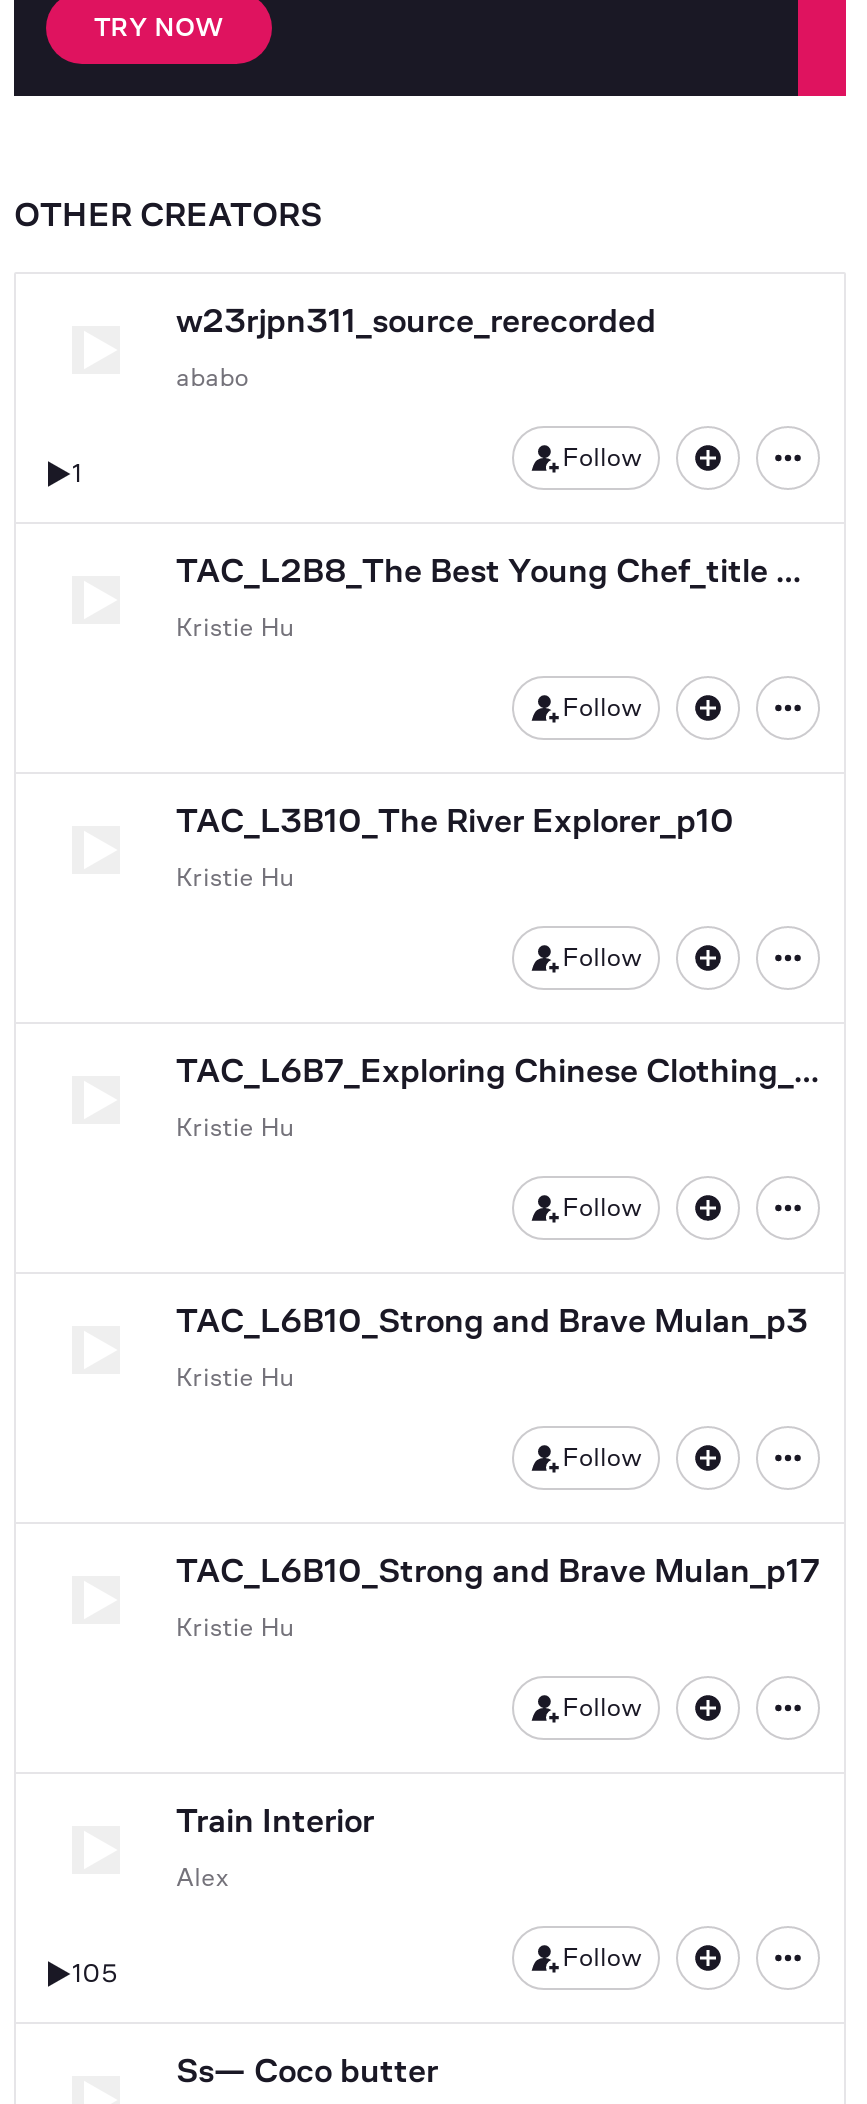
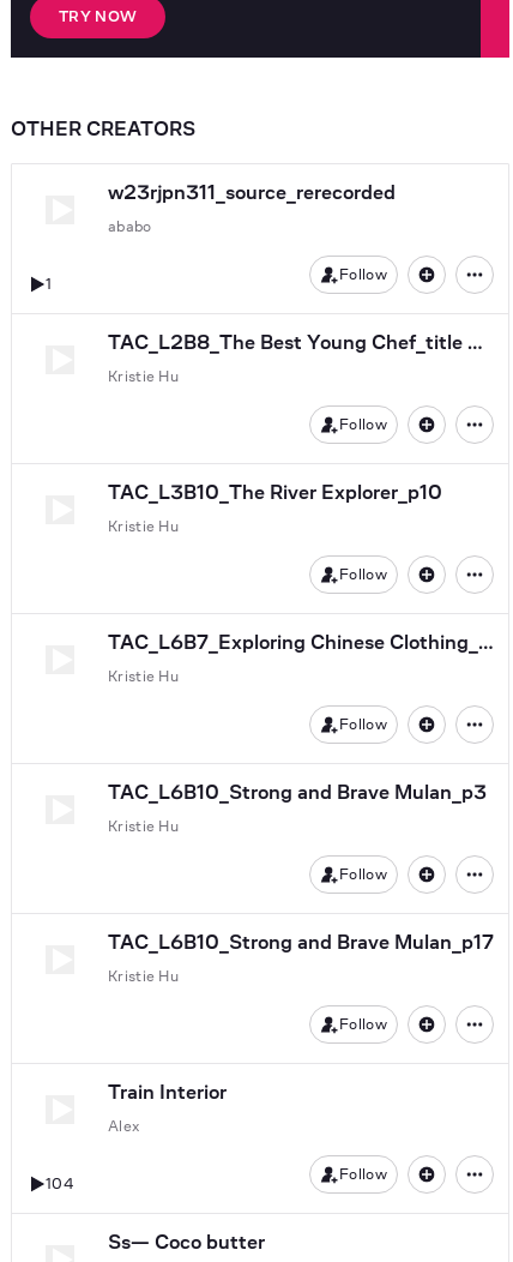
- 105
+ 104
